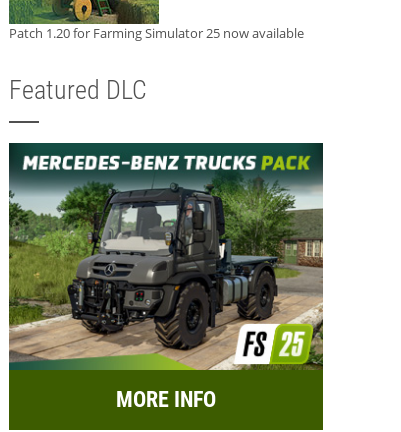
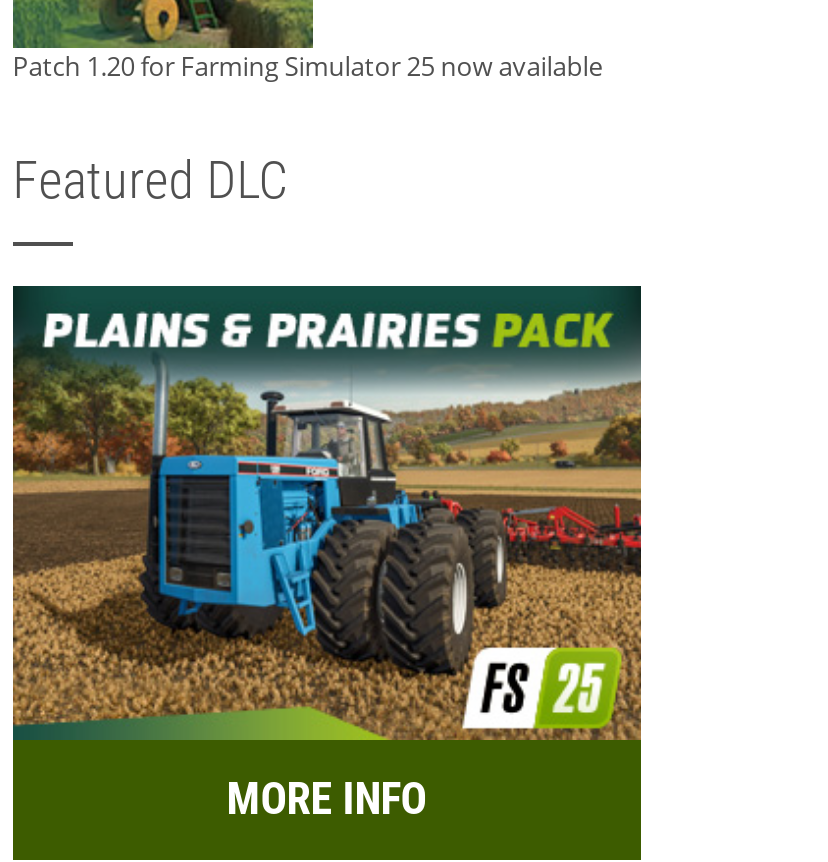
- [image]
+ [image]
